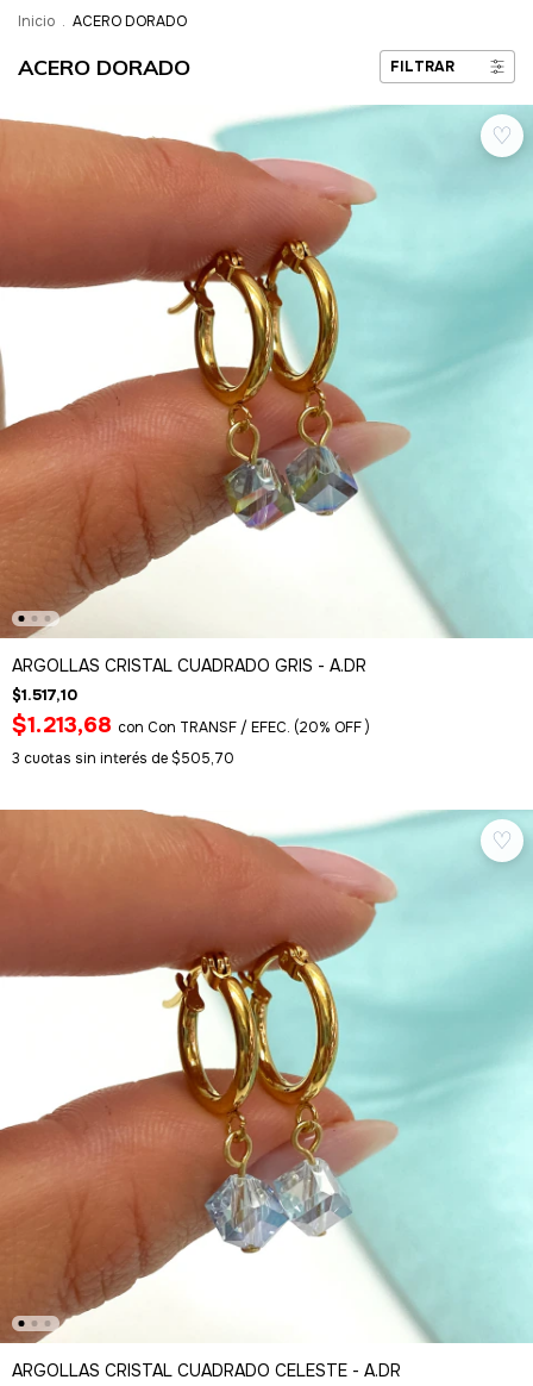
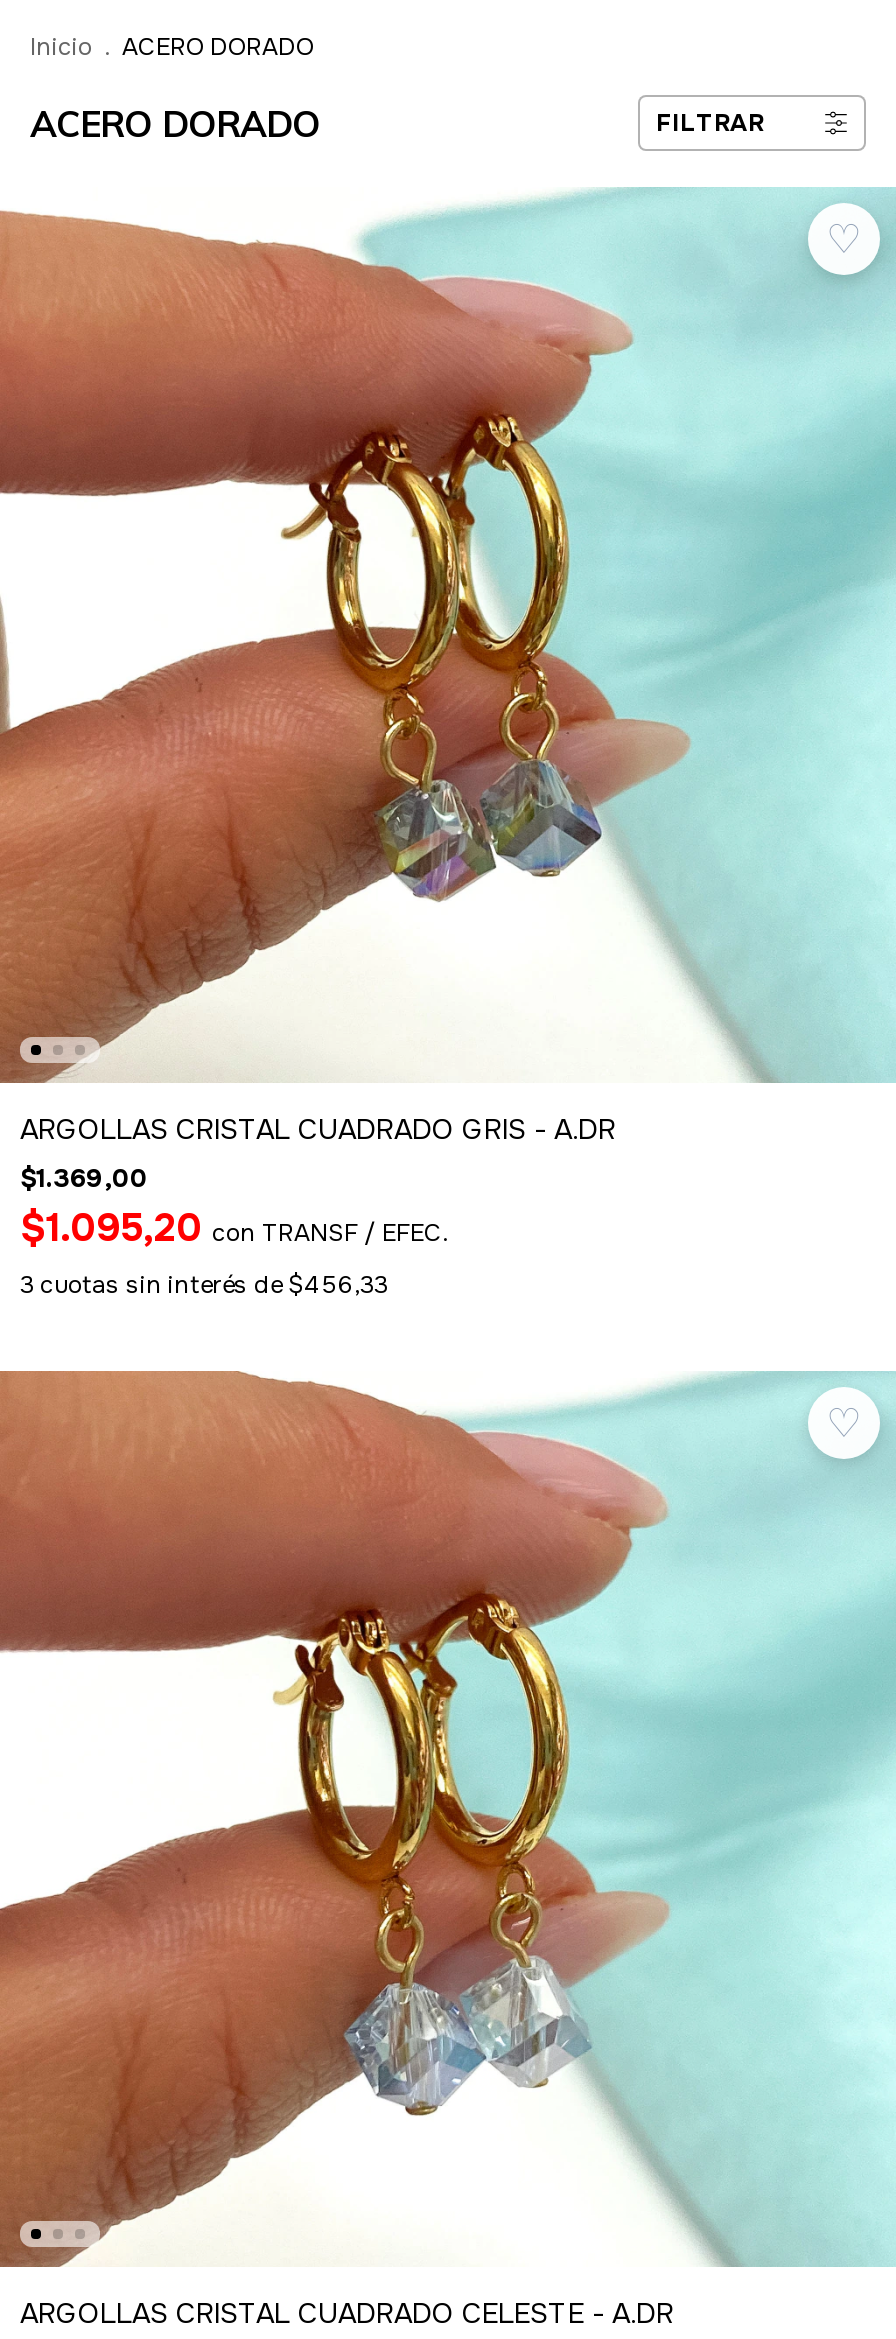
- $1.517,10
- $1.213,68 con Con TRANSF / EFEC. (20% OFF )
- 3 cuotas sin interés de $505,70
+ $1.369,00
+ $1.095,20 con TRANSF / EFEC.
+ 3 cuotas sin interés de $456,33
